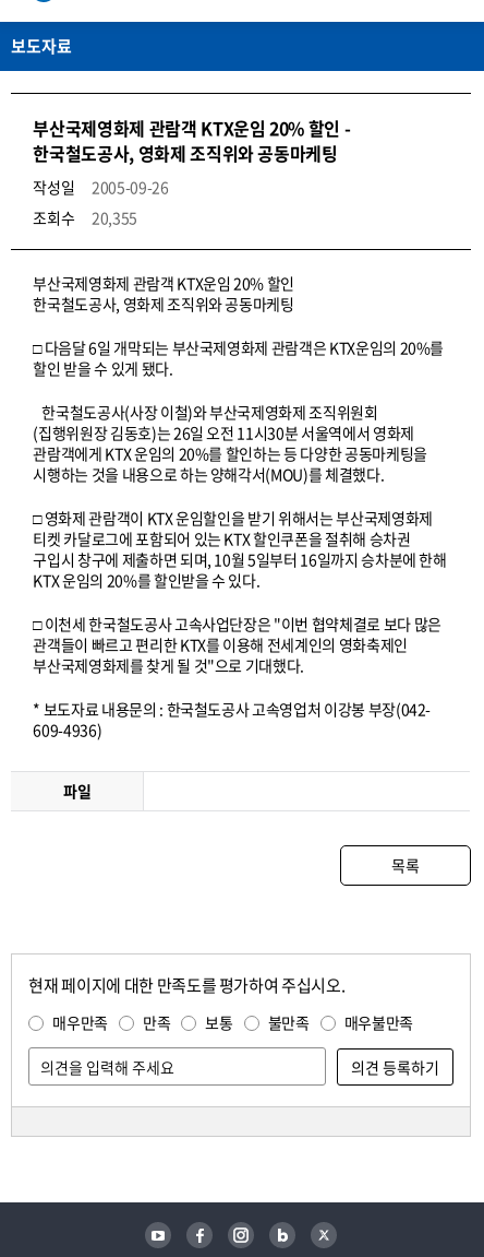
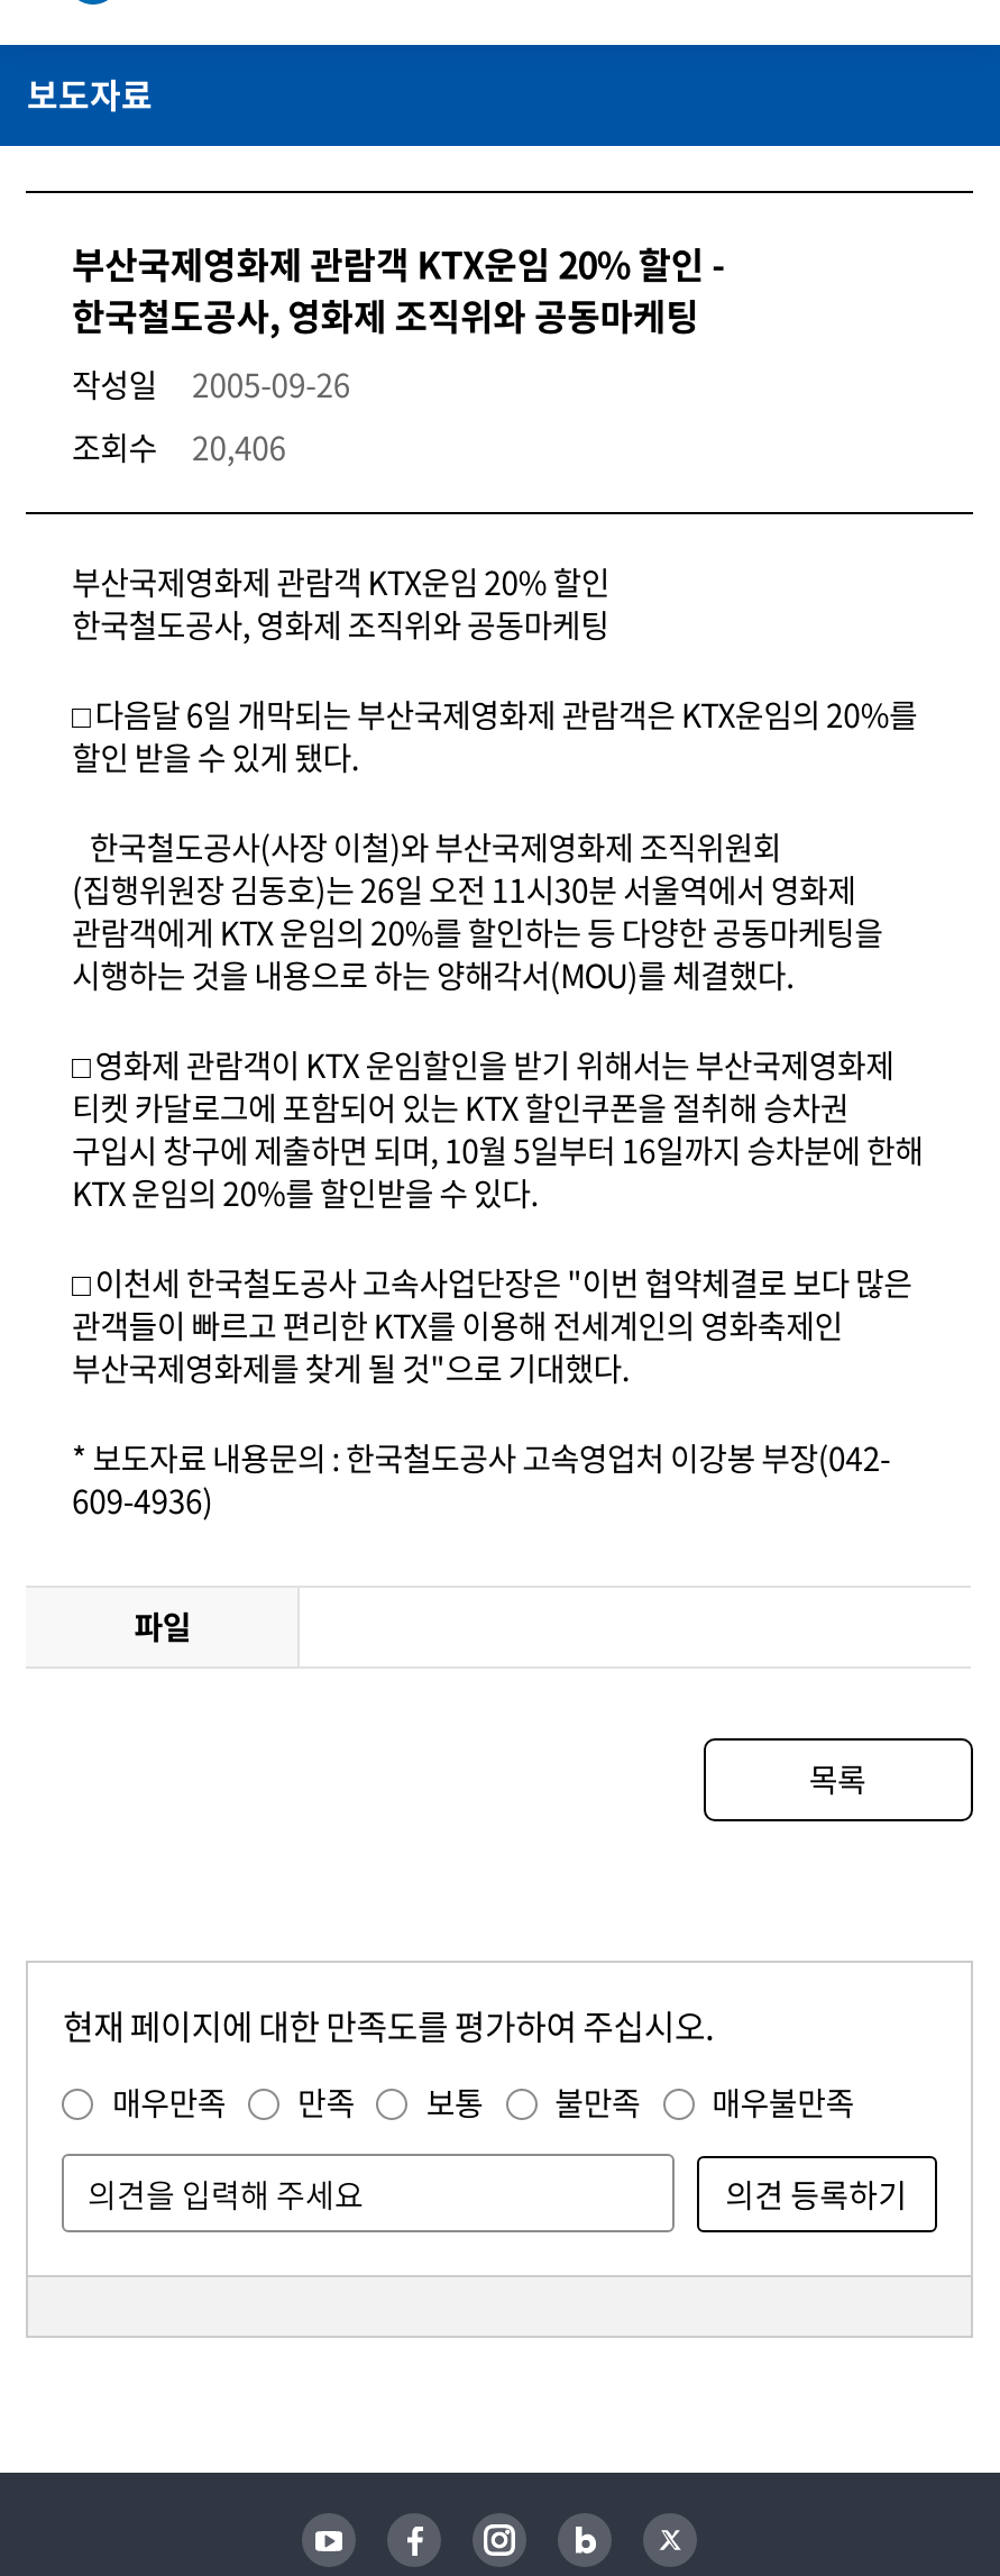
- 조회수 20,355
+ 조회수 20,406
